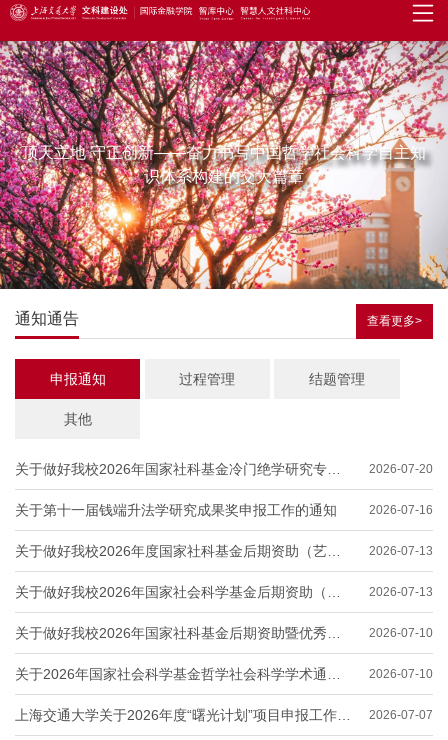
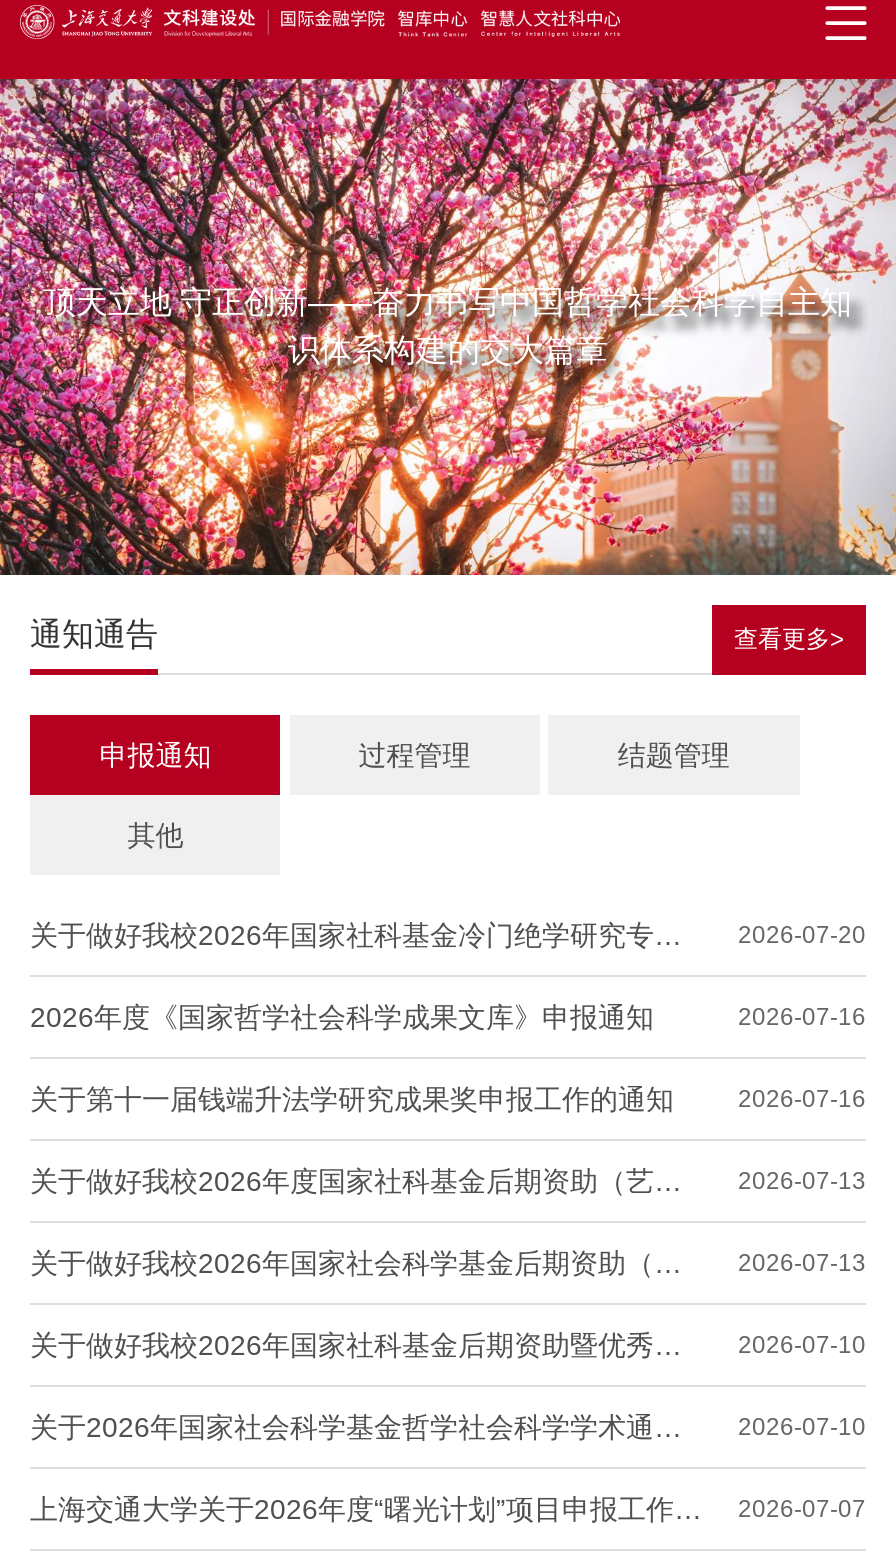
+ 2026年度《国家哲学社会科学成果文库》申报通知
+ 2026-07-16
